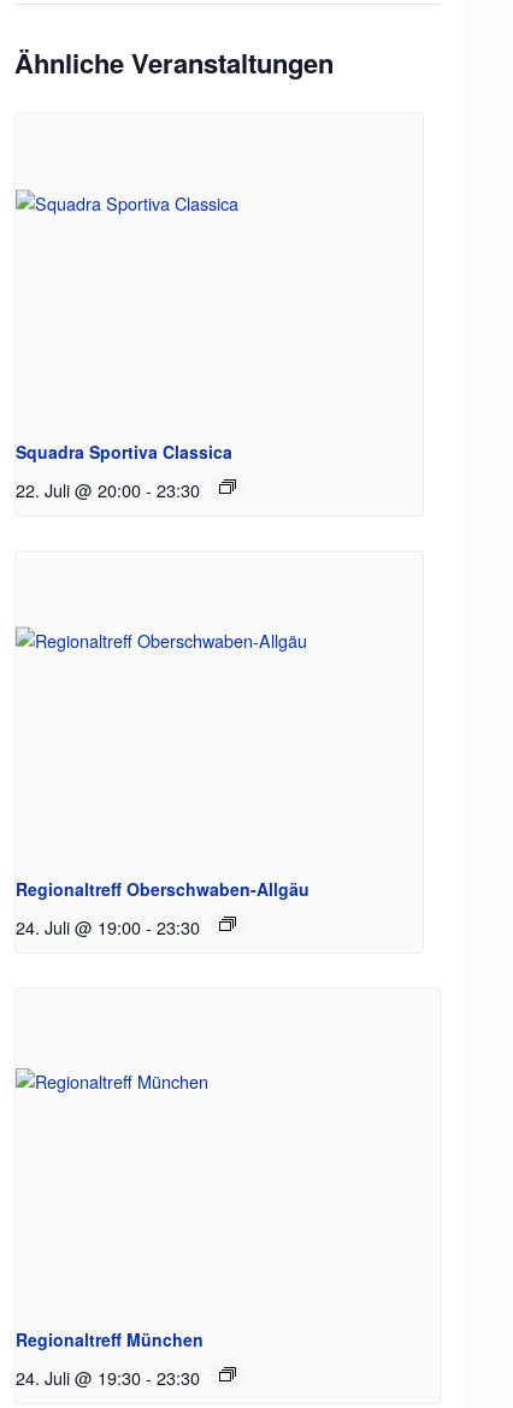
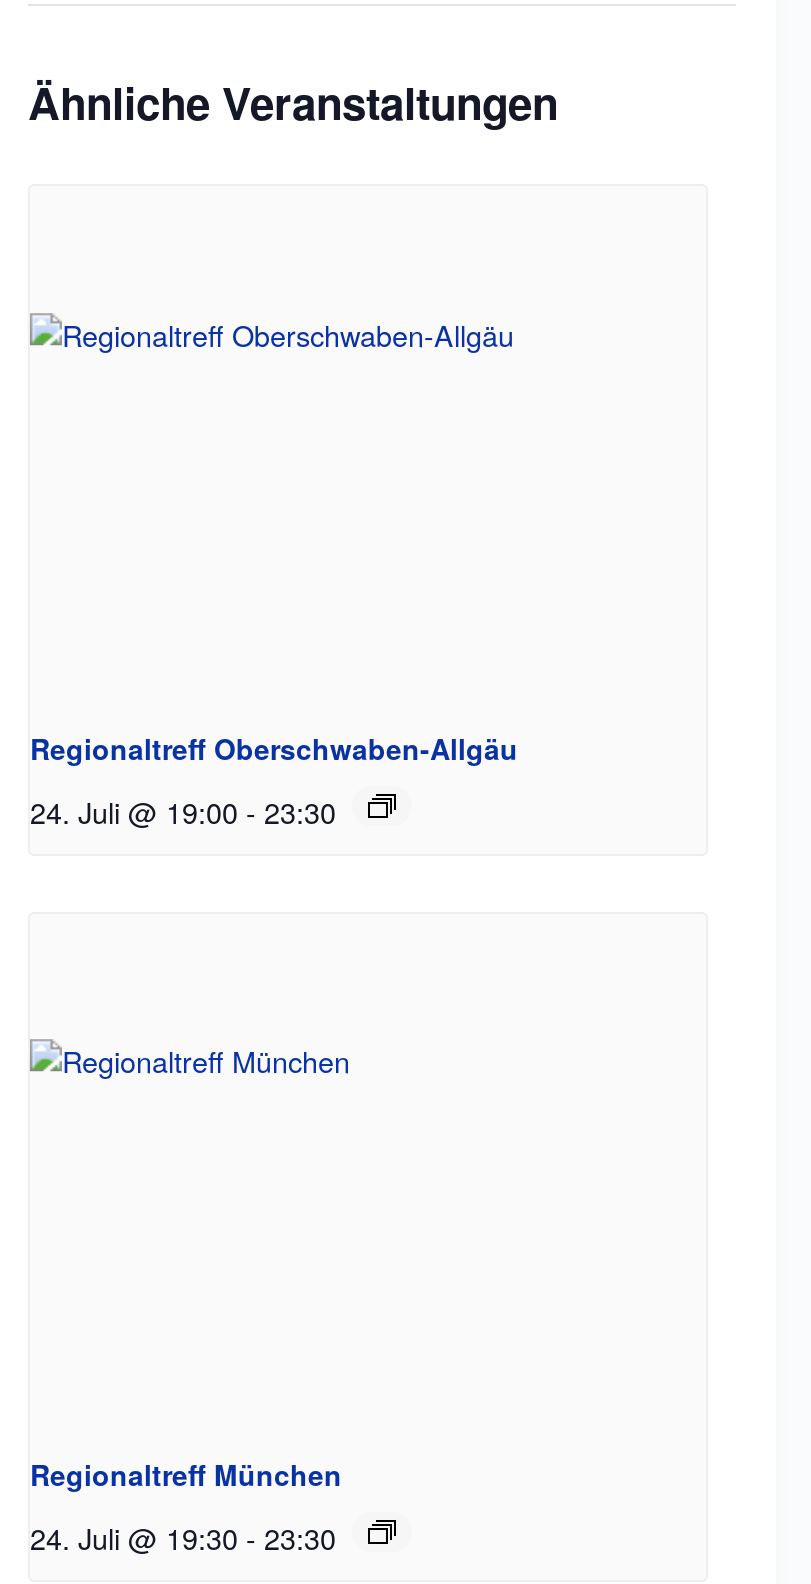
- Squadra Sportiva Classica
- 22. Juli @ 20:00 - 23:30
